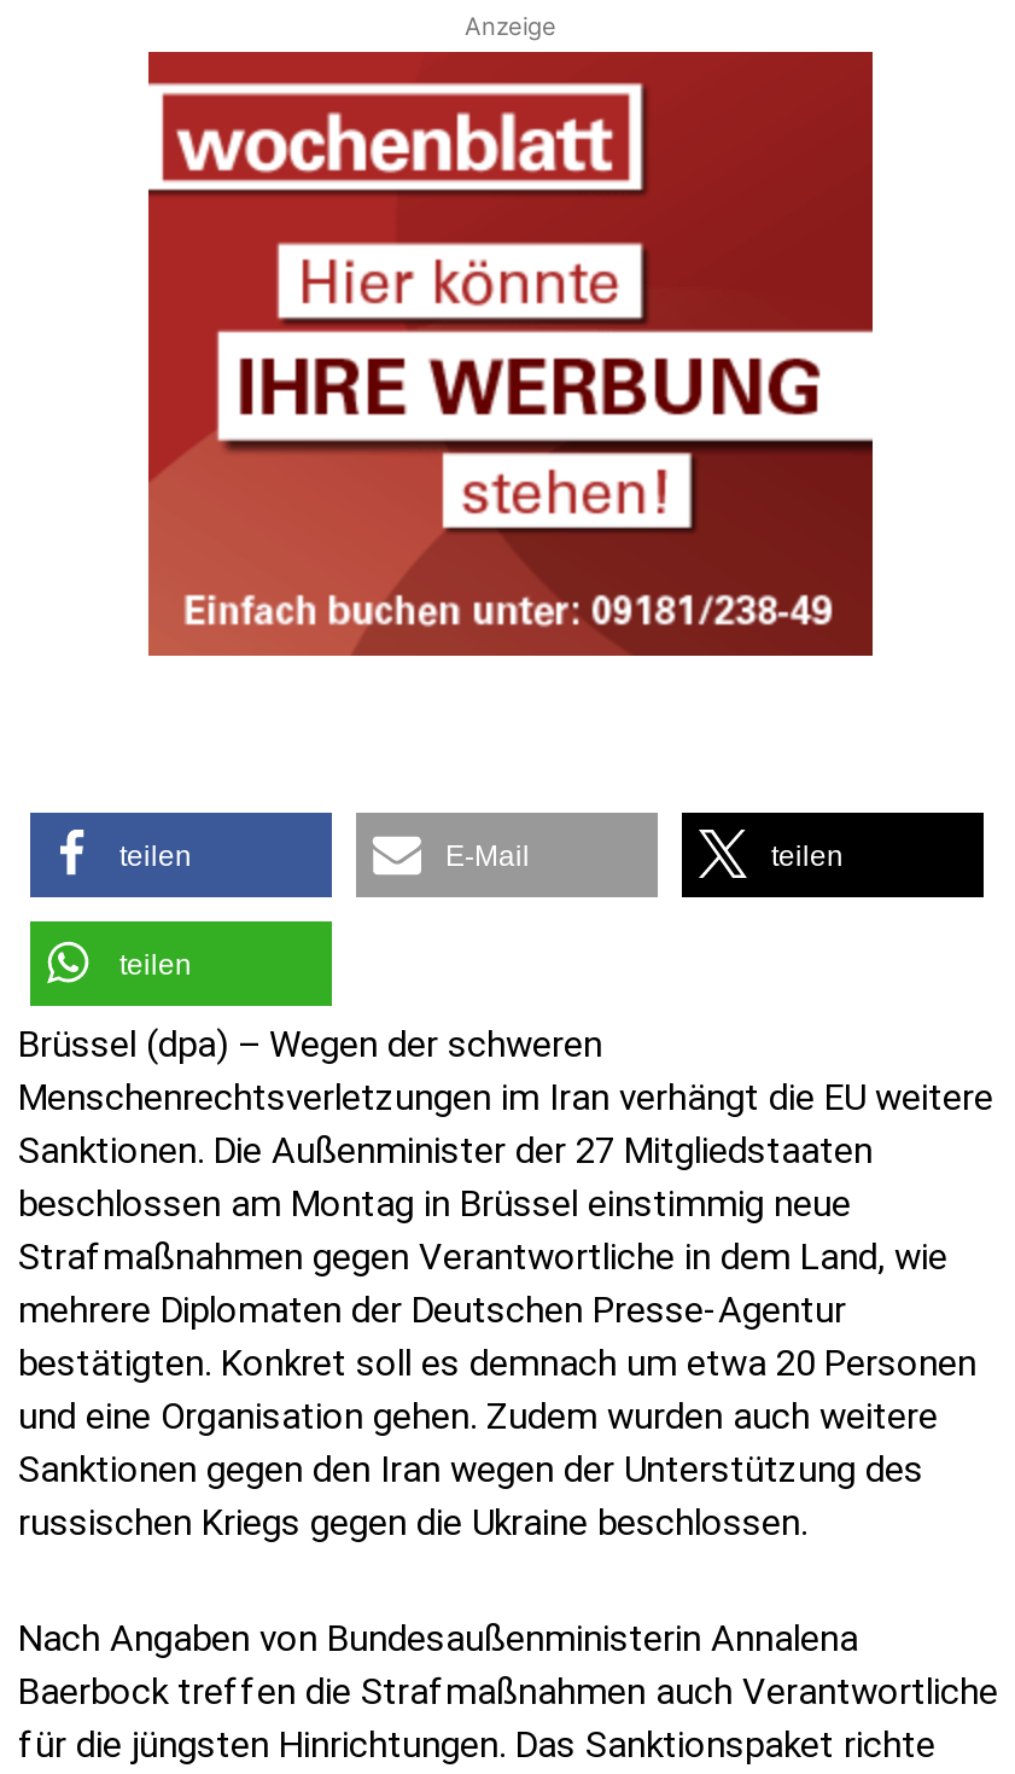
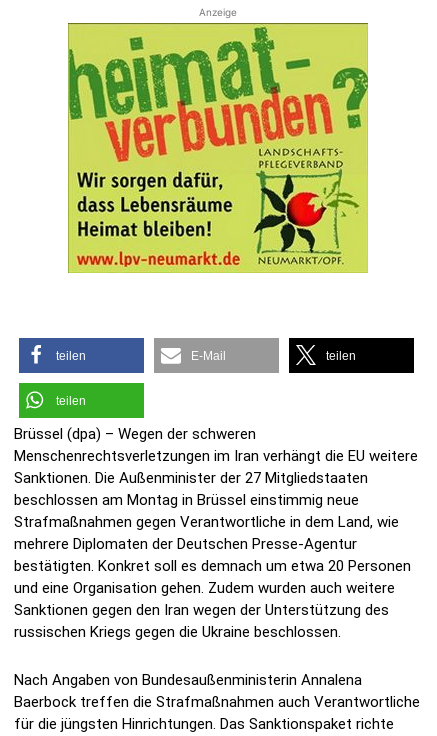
- [image]
+ [image]
